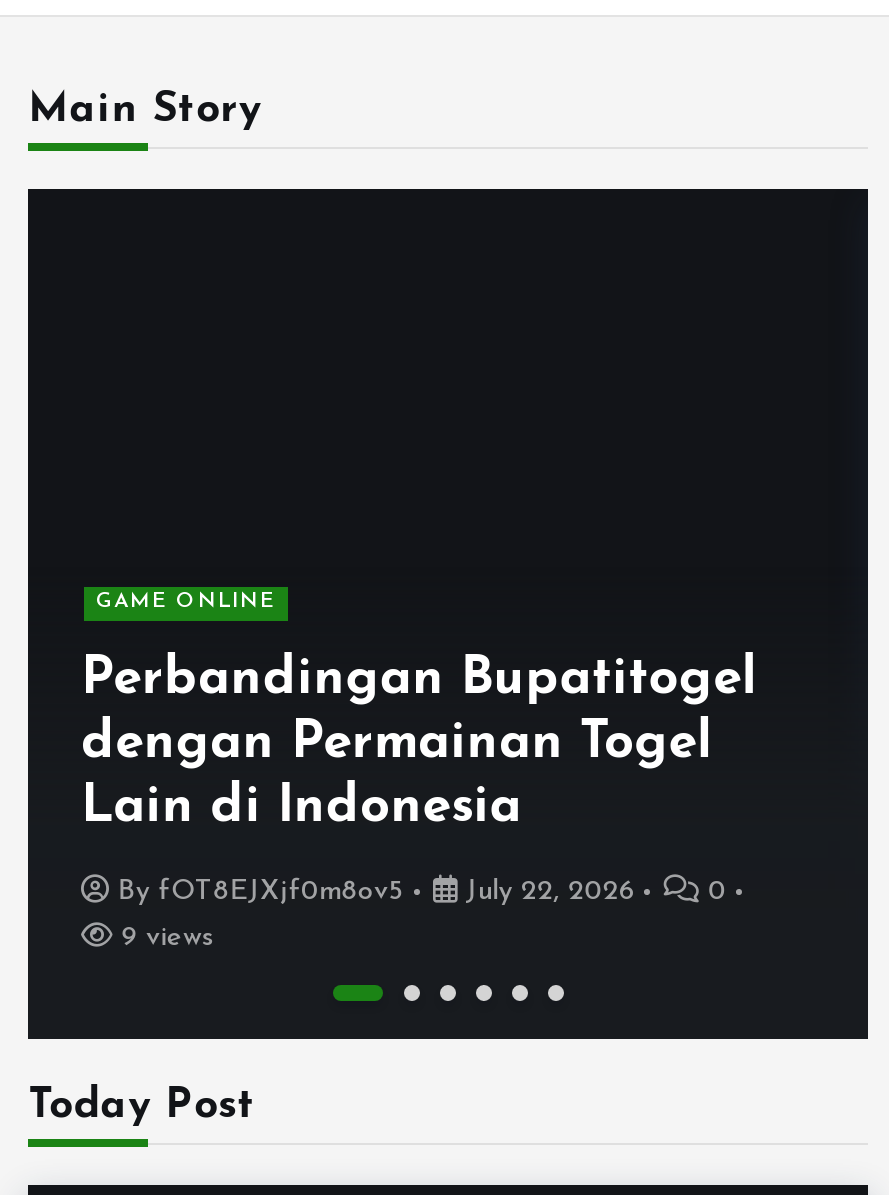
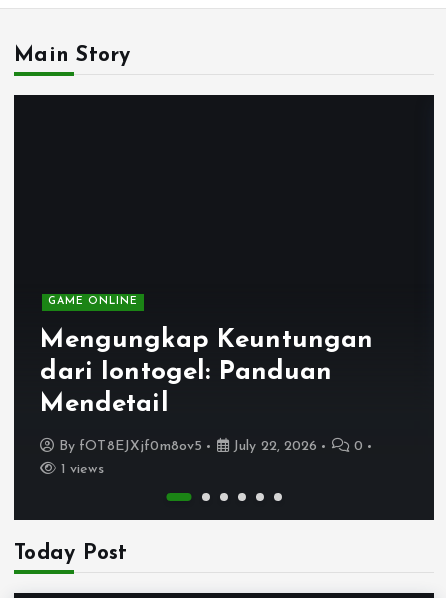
- Perbandingan Bupatitogel
- dengan Permainan Togel
- Lain di Indonesia
+ Mengungkap Keuntungan
+ dari Iontogel: Panduan
+ Mendetail

- 9 views
+ 1 views
